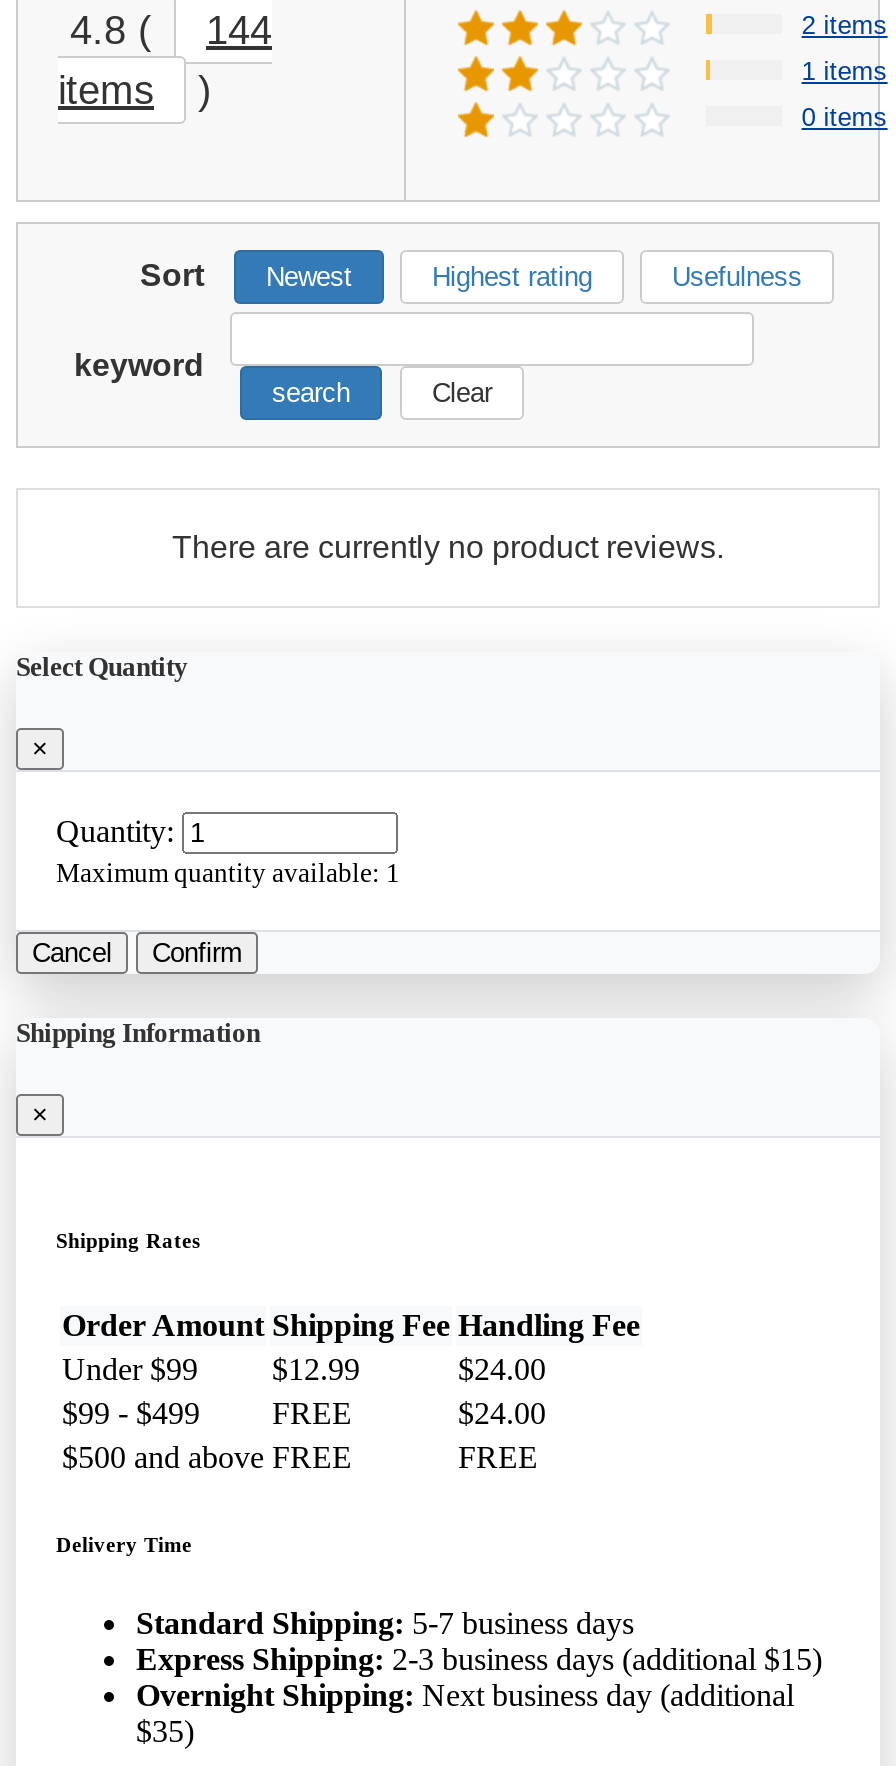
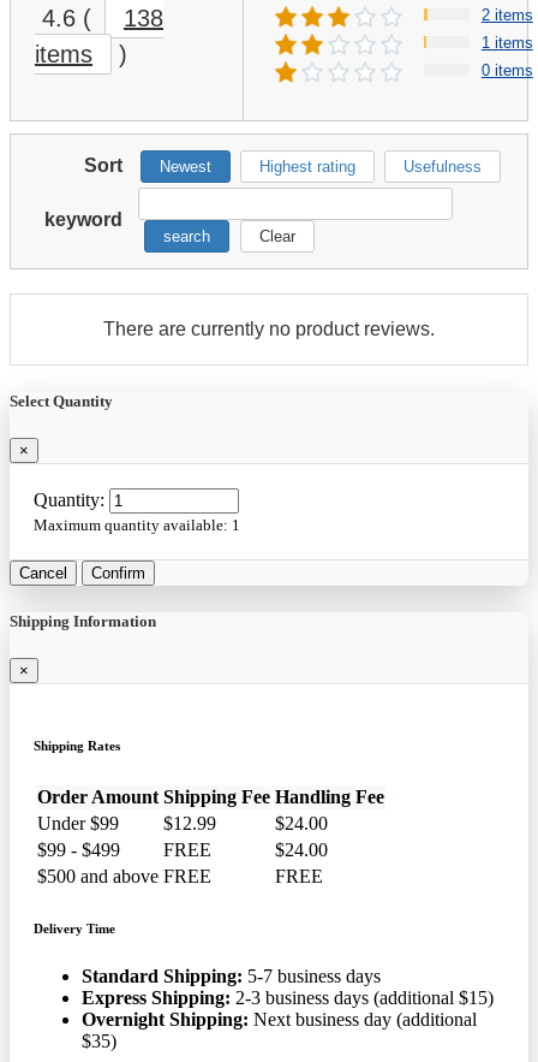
- 4.8 (
+ 4.6 (

- 144
+ 138
